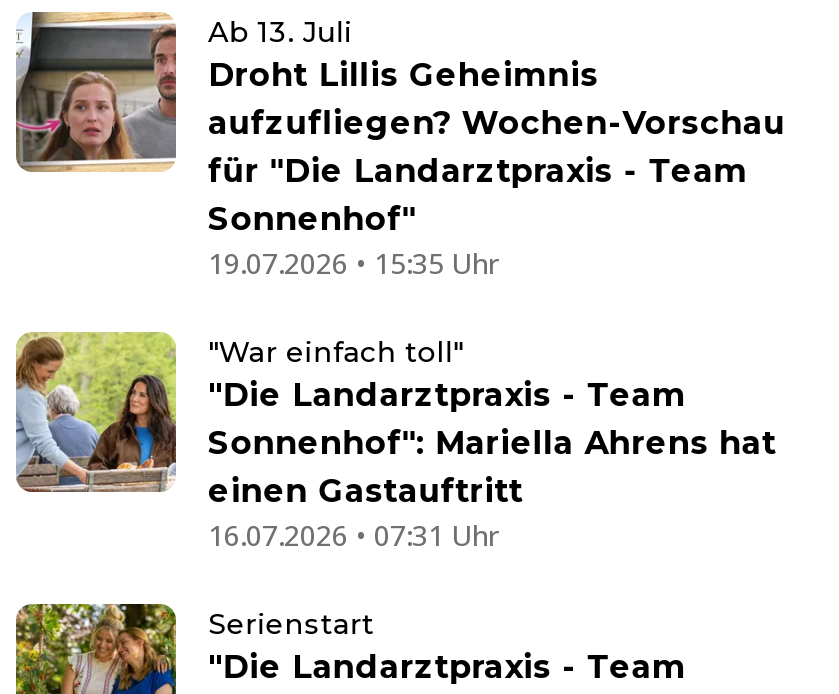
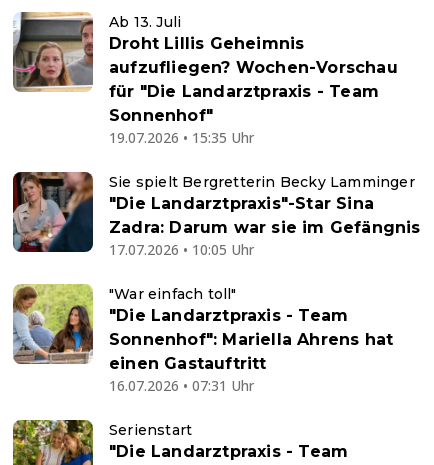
+ [image]
+ Sie spielt Bergretterin Becky Lamminger
+ "Die Landarztpraxis"-Star Sina
+ Zadra: Darum war sie im Gefängnis
+ 17.07.2026 • 10:05 Uhr
